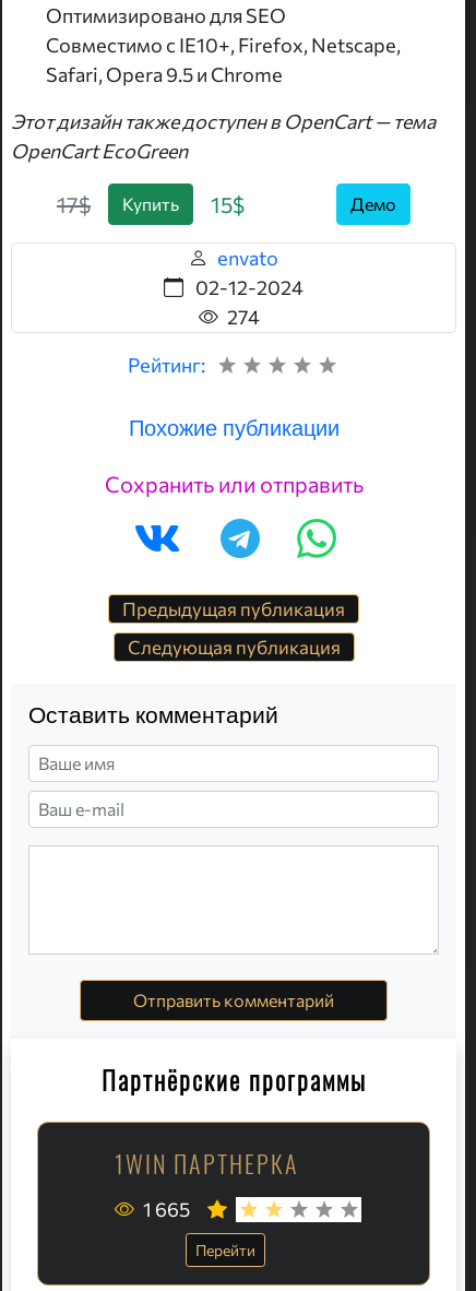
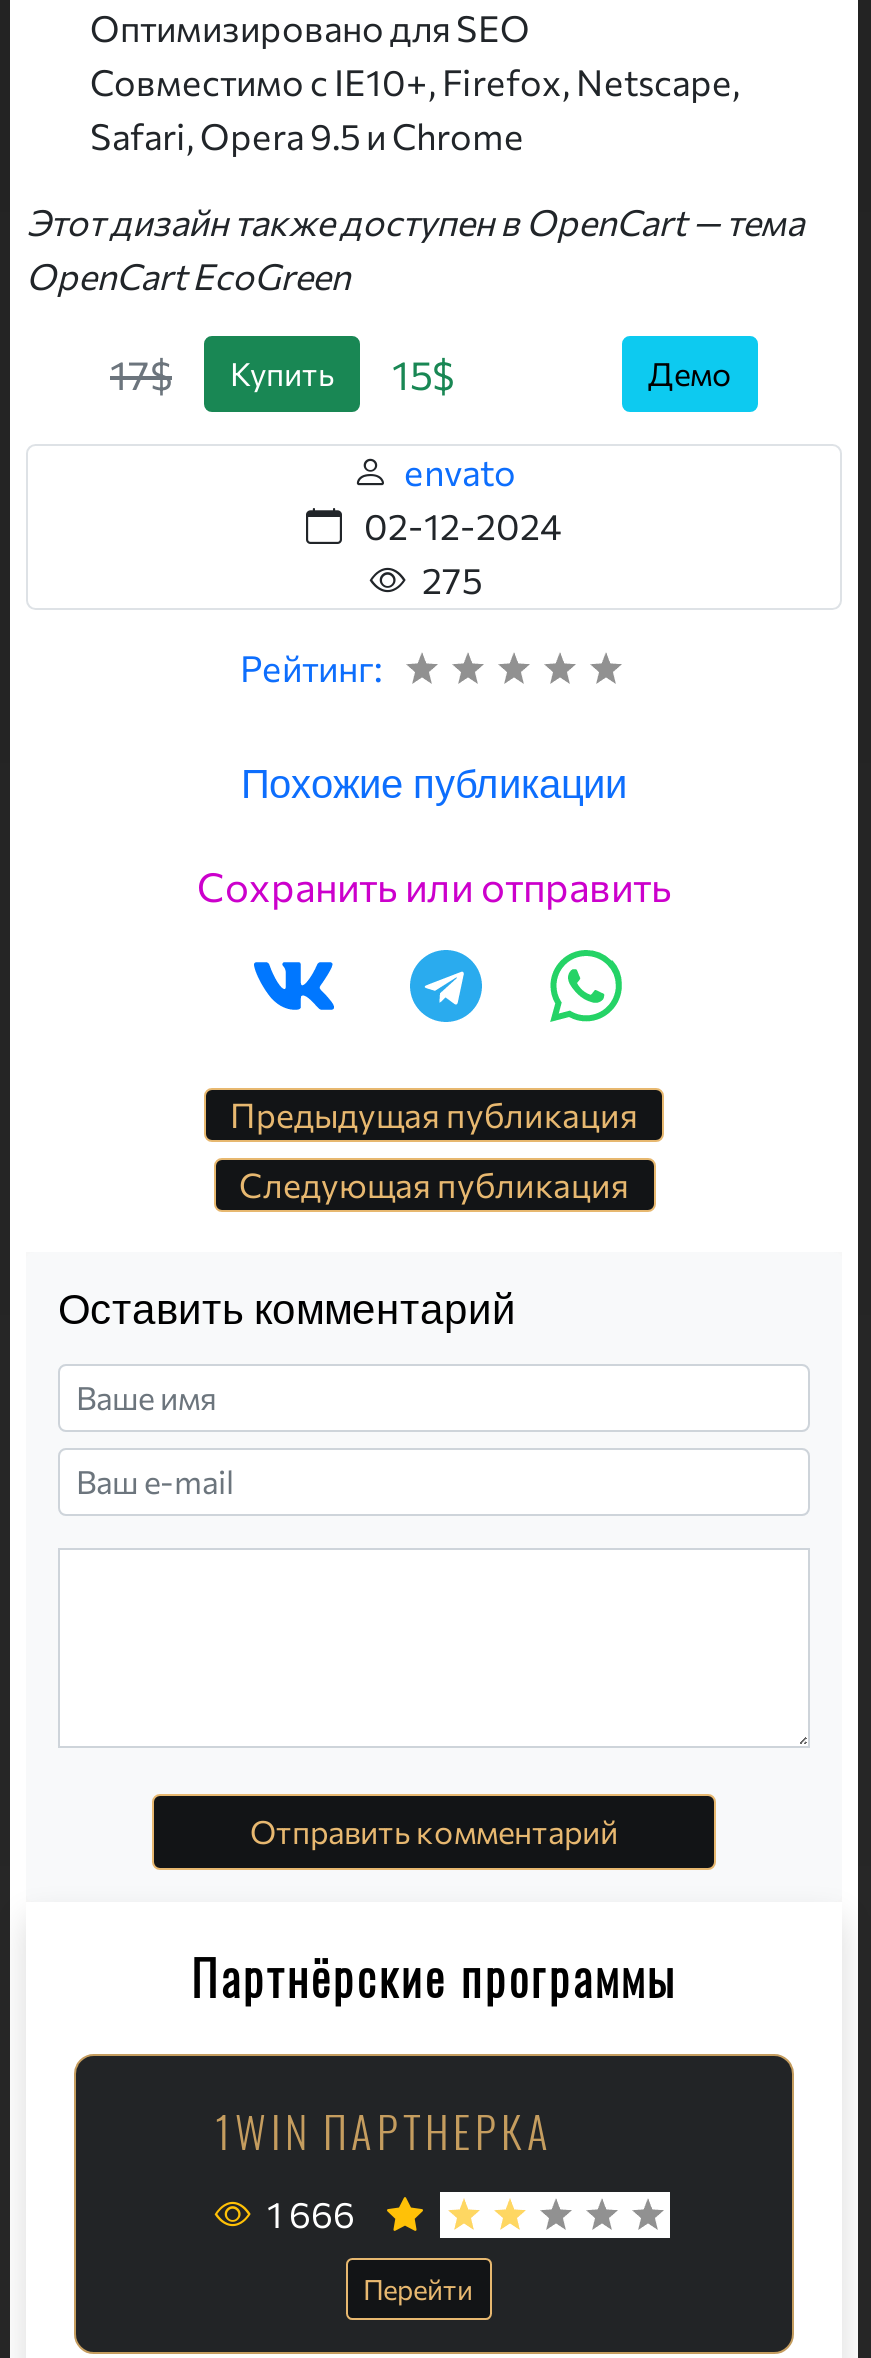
- 274
+ 275

- 1 665
+ 1 666
